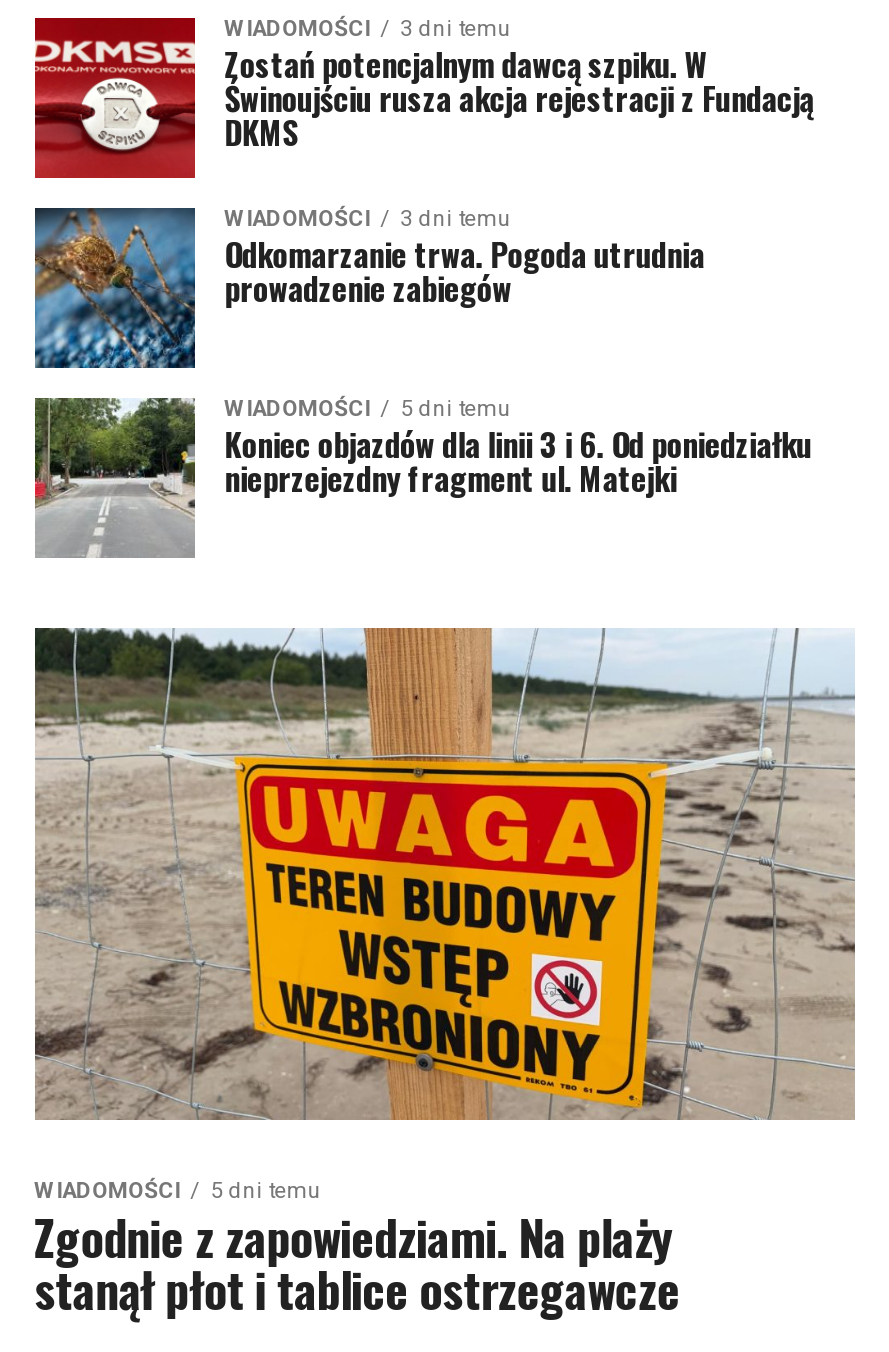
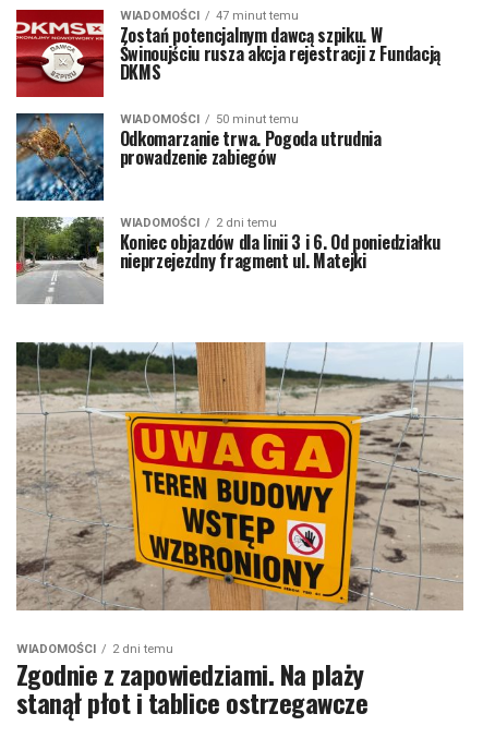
- WIADOMOŚCI 3 dni temu
+ WIADOMOŚCI 47 minut temu

- WIADOMOŚCI 3 dni temu
+ WIADOMOŚCI 50 minut temu

- WIADOMOŚCI 5 dni temu
+ WIADOMOŚCI 2 dni temu

- WIADOMOŚCI 5 dni temu
+ WIADOMOŚCI 2 dni temu
